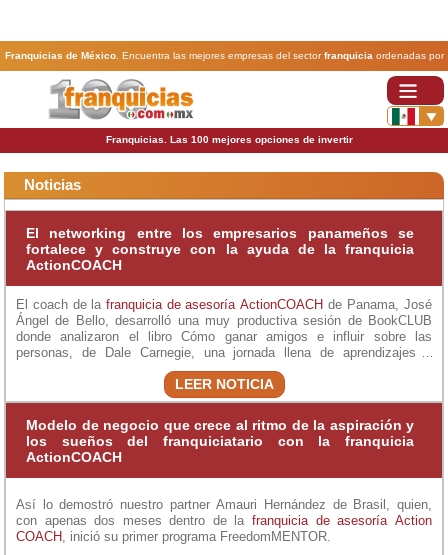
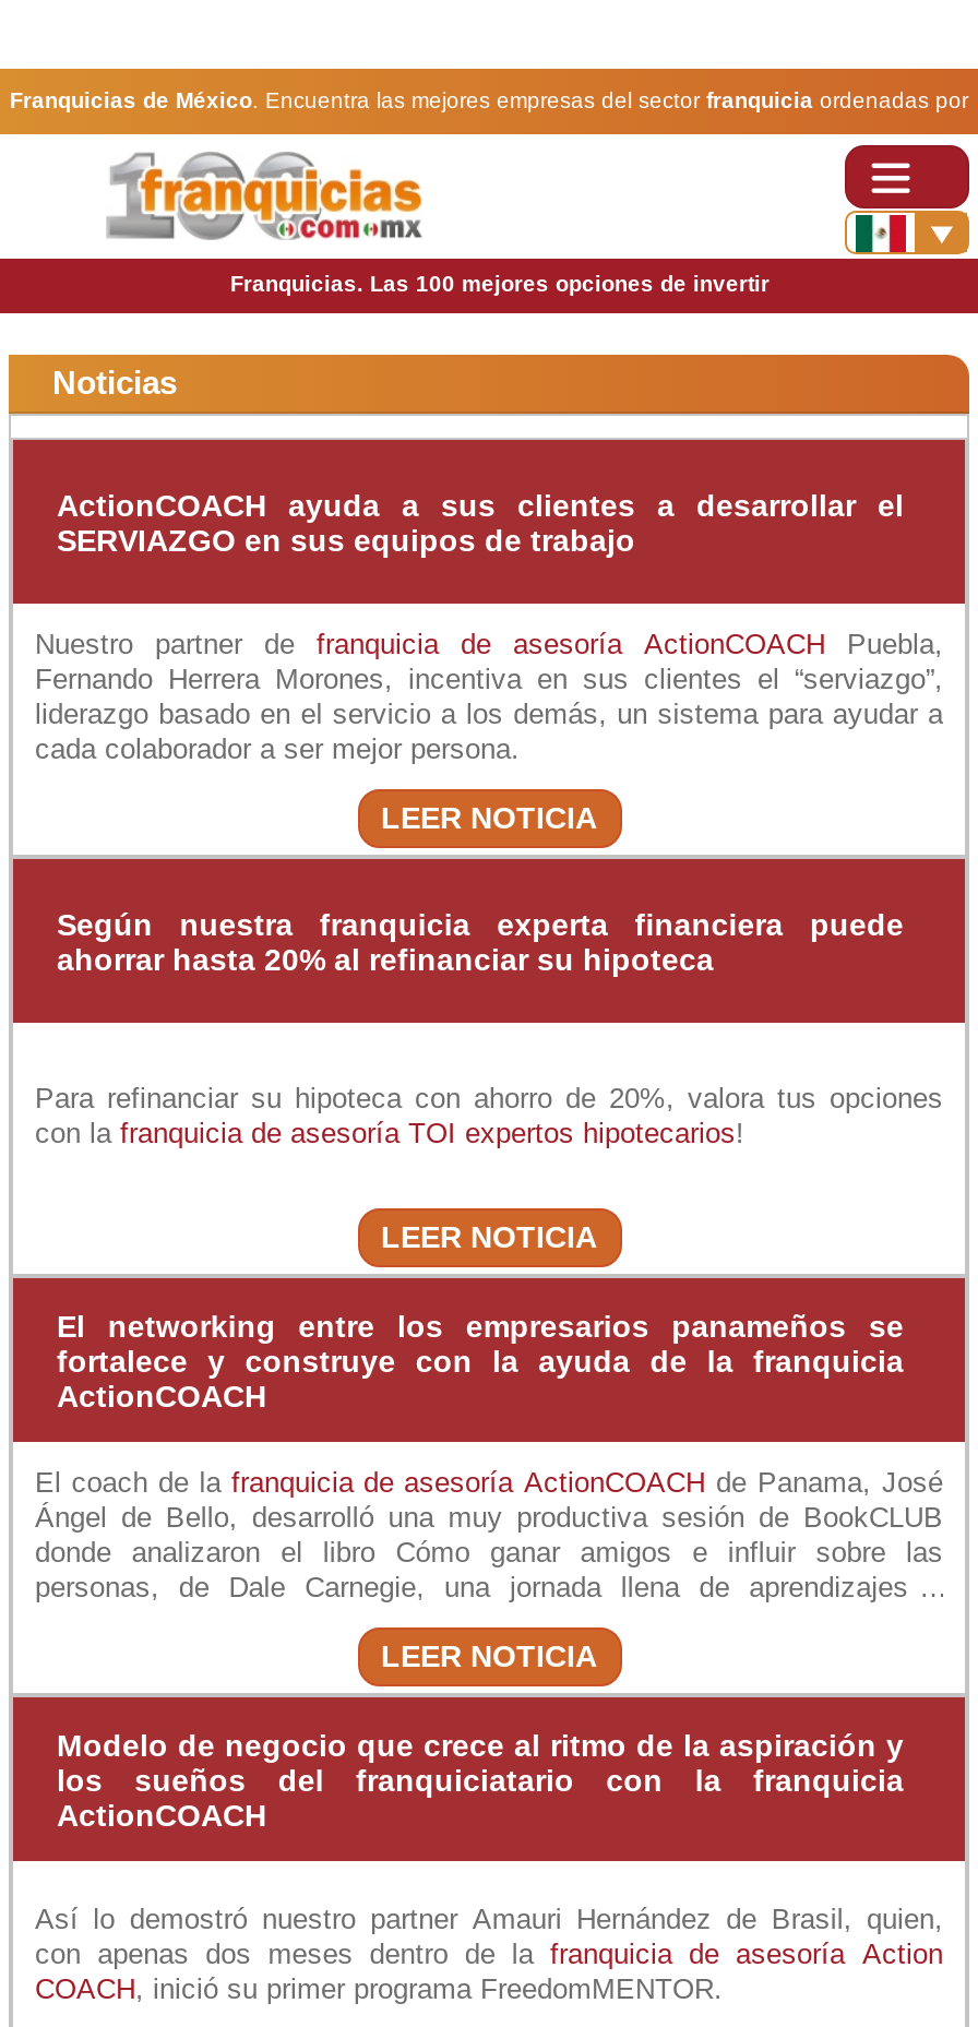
+ ActionCOACH ayuda a sus clientes a desarrollar el
+ SERVIAZGO en sus equipos de trabajo
+ Nuestro partner de franquicia de asesoría
+ ActionCOACH Puebla,
+ Fernando Herrera Morones, incentiva en sus clientes el “serviazgo”,
+ liderazgo basado en el servicio a los demás, un sistema para ayudar a
+ cada colaborador a ser mejor persona.
+ LEER NOTICIA
+ Según nuestra franquicia experta financiera puede
+ ahorrar hasta 20% al refinanciar su hipoteca

+ Para refinanciar su hipoteca con ahorro de 20%, valora tus opciones
+ con la franquicia de asesoría TOI expertos hipotecarios!
+ LEER NOTICIA
